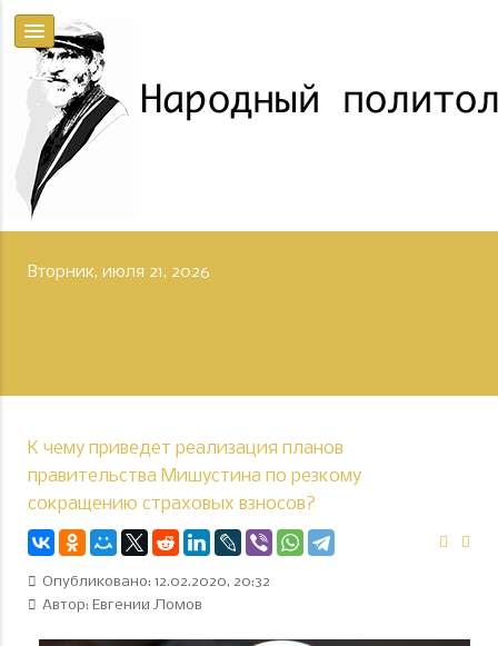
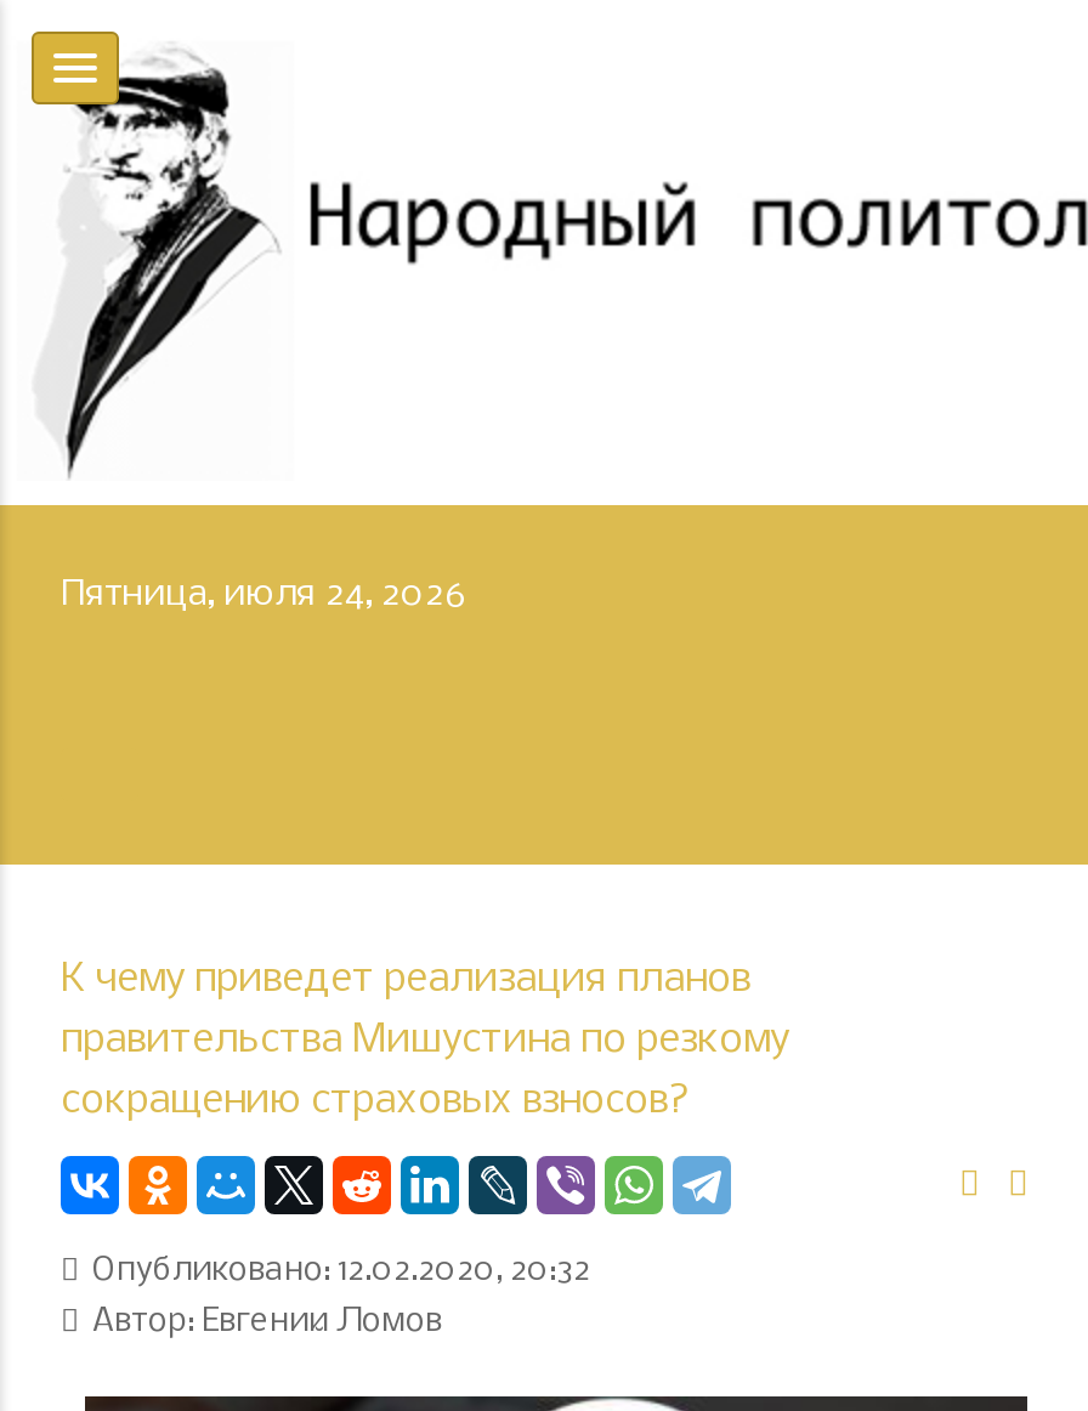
- Вторник, июля 21, 2026
+ Пятница, июля 24, 2026
